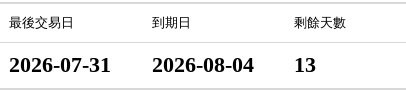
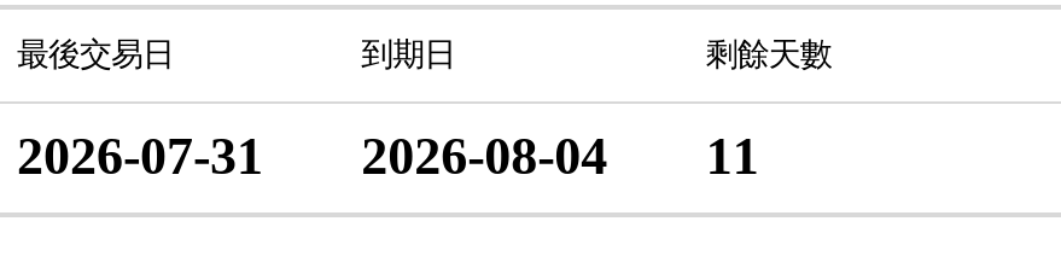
- 2026-07-31 2026-08-04 13
+ 2026-07-31 2026-08-04 11
